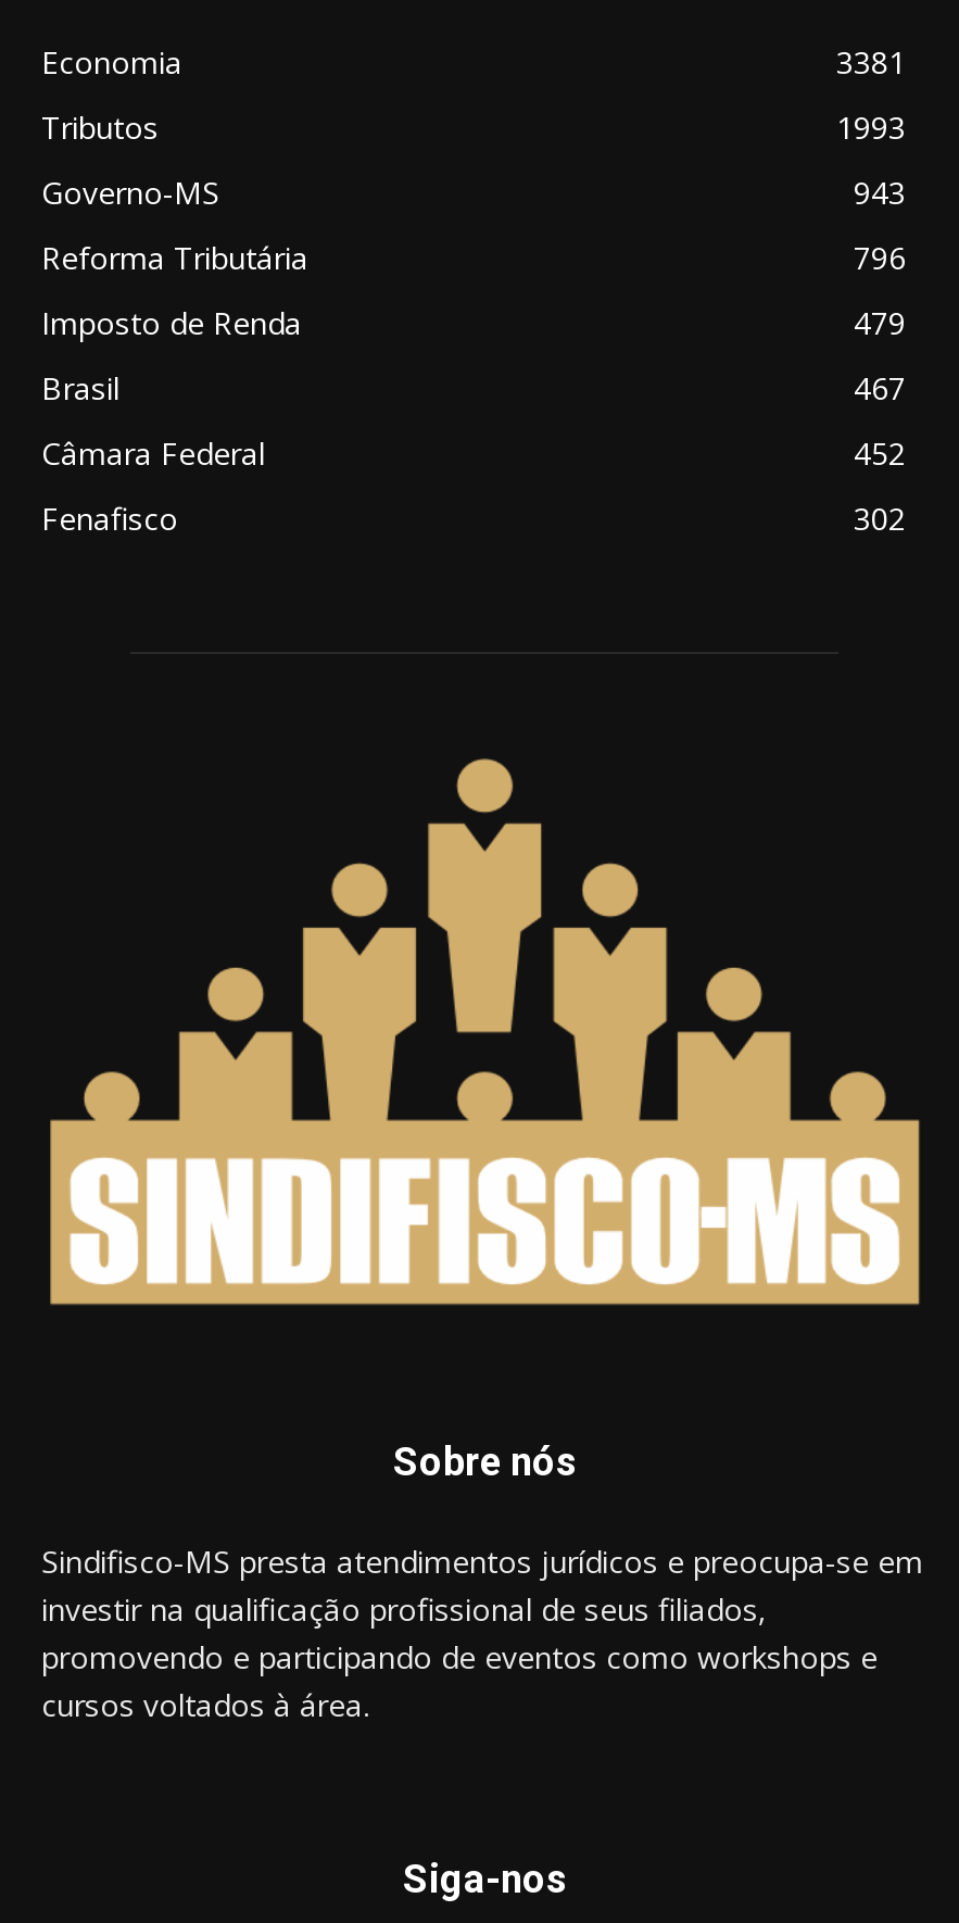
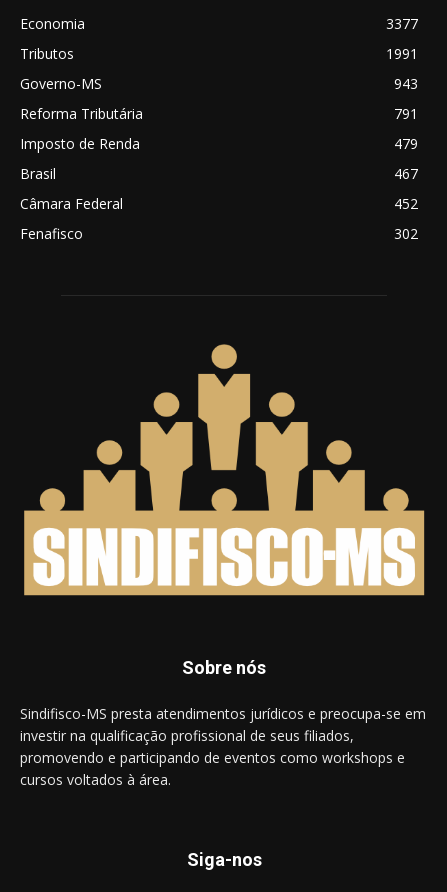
- 3381
+ 3377

- 1993
+ 1991

- 796
+ 791
